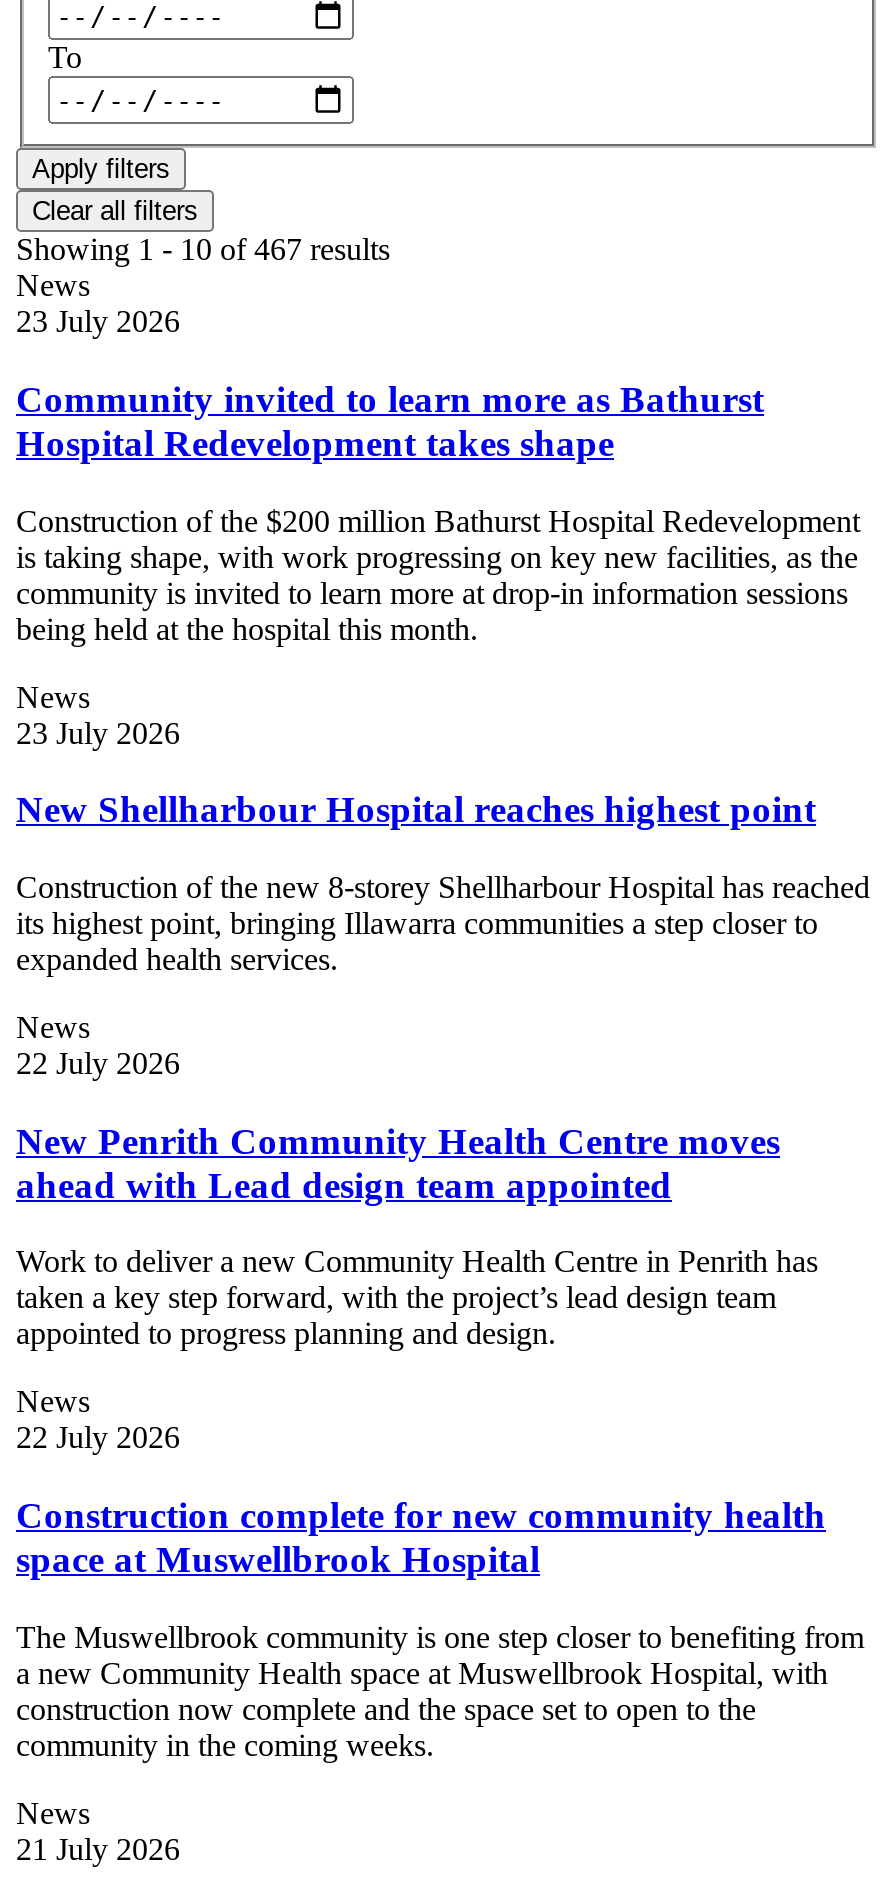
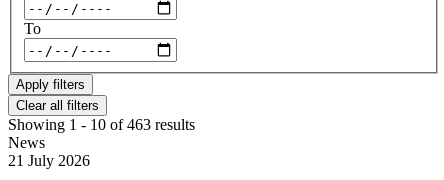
- Showing 1 - 10 of 467 results
- News
- 23 July 2026
- Community invited to learn more as Bathurst
- Hospital Redevelopment takes shape
- Construction of the $200 million Bathurst Hospital Redevelopment
- is taking shape, with work progressing on key new facilities, as the
- community is invited to learn more at drop-in information sessions
- being held at the hospital this month.
- News
- 23 July 2026
- New Shellharbour Hospital reaches highest point
- Construction of the new 8-storey Shellharbour Hospital has reached
- its highest point, bringing Illawarra communities a step closer to
- expanded health services.
- News
- 22 July 2026
- New Penrith Community Health Centre moves
- ahead with Lead design team appointed
- Work to deliver a new Community Health Centre in Penrith has
- taken a key step forward, with the project’s lead design team
- appointed to progress planning and design.
- News
- 22 July 2026
- Construction complete for new community health
- space at Muswellbrook Hospital
- The Muswellbrook community is one step closer to benefiting from
- a new Community Health space at Muswellbrook Hospital, with
- construction now complete and the space set to open to the
- community in the coming weeks.
+ Showing 1 - 10 of 463 results
